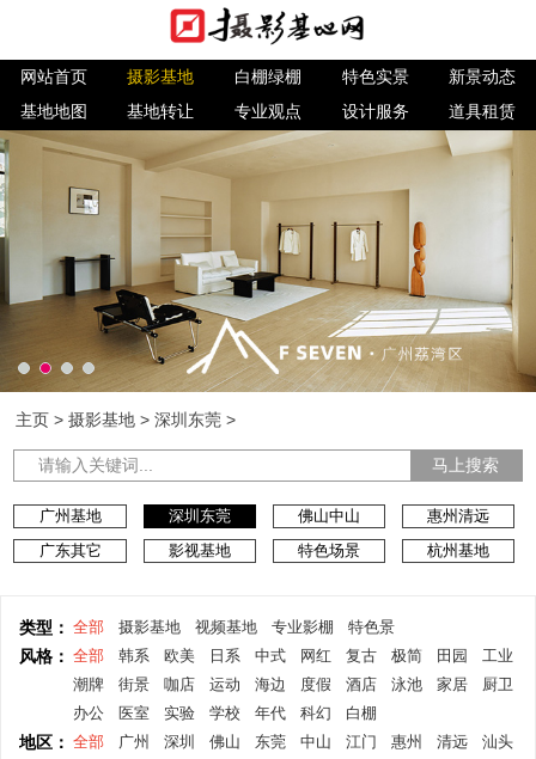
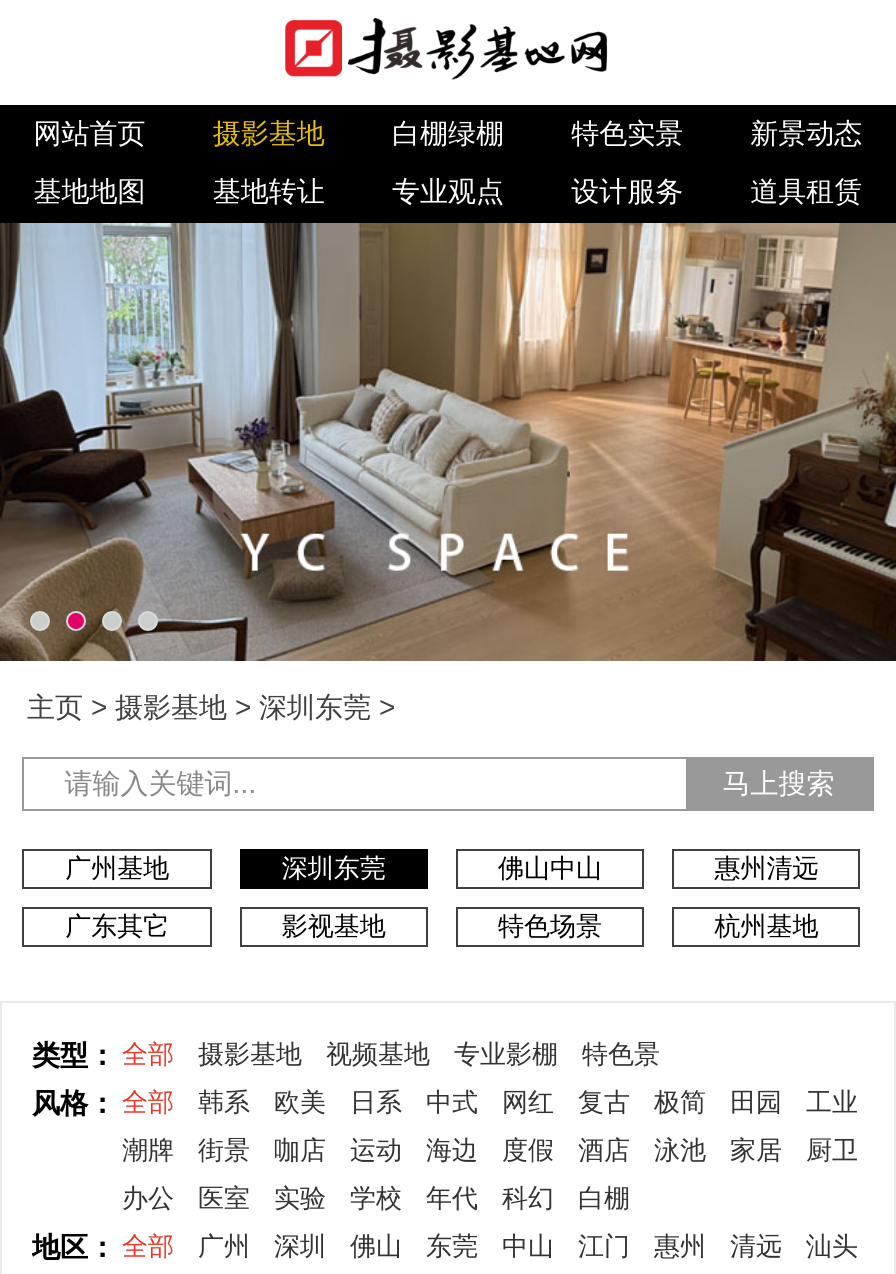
- [image]
+ [image]
